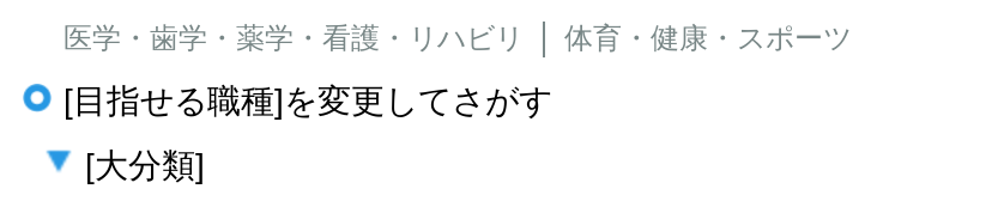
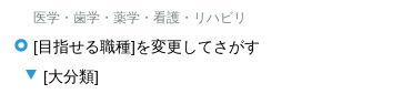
- 体育・健康・スポーツ
